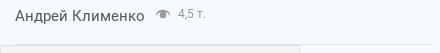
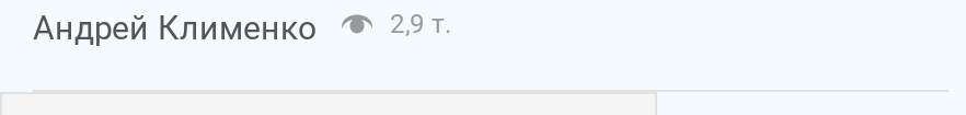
- 4,5 т.
+ 2,9 т.
